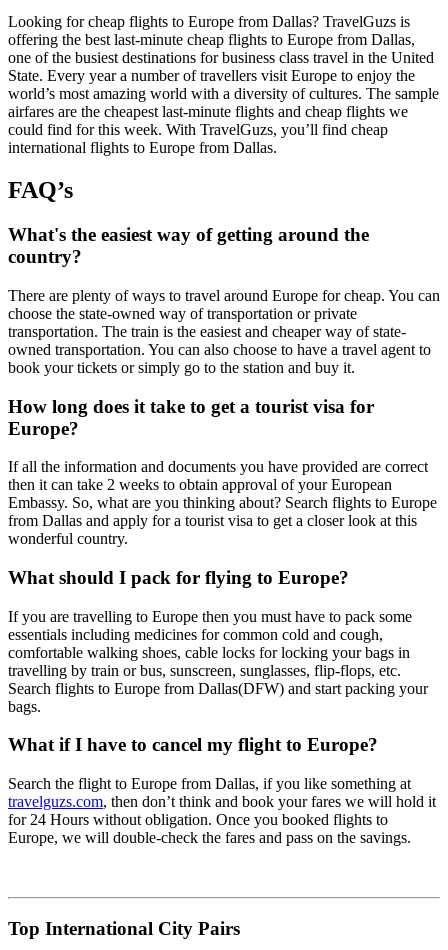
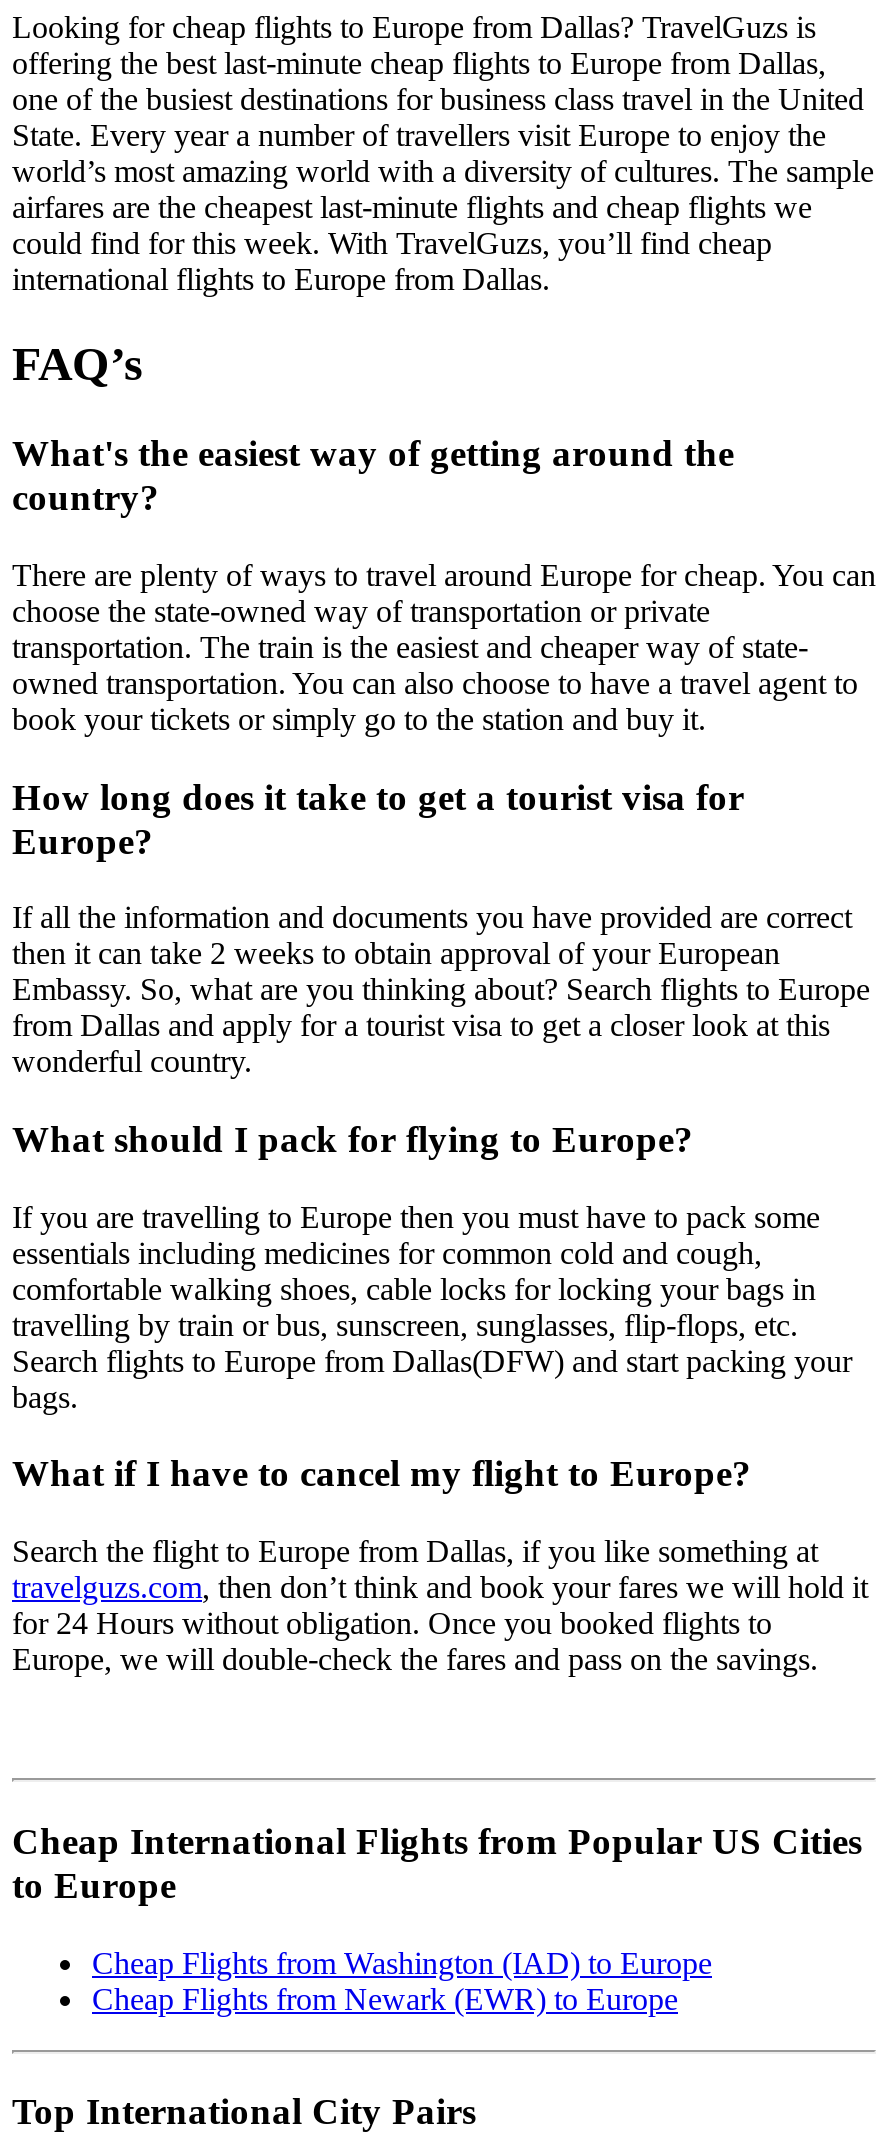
+ Cheap International Flights from Popular US Cities
+ to Europe
+ Cheap Flights from Washington (IAD) to Europe
+ Cheap Flights from Newark (EWR) to Europe
